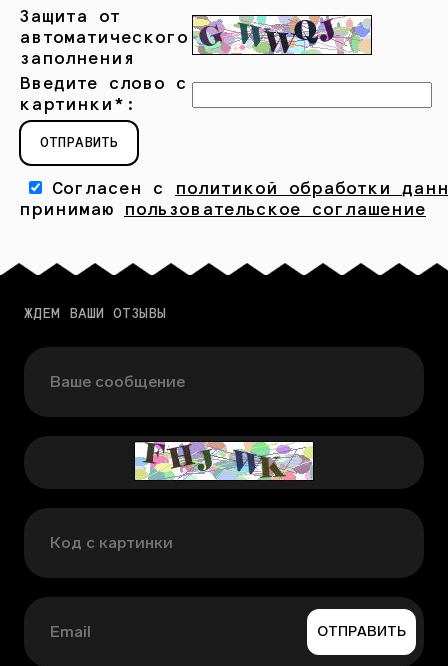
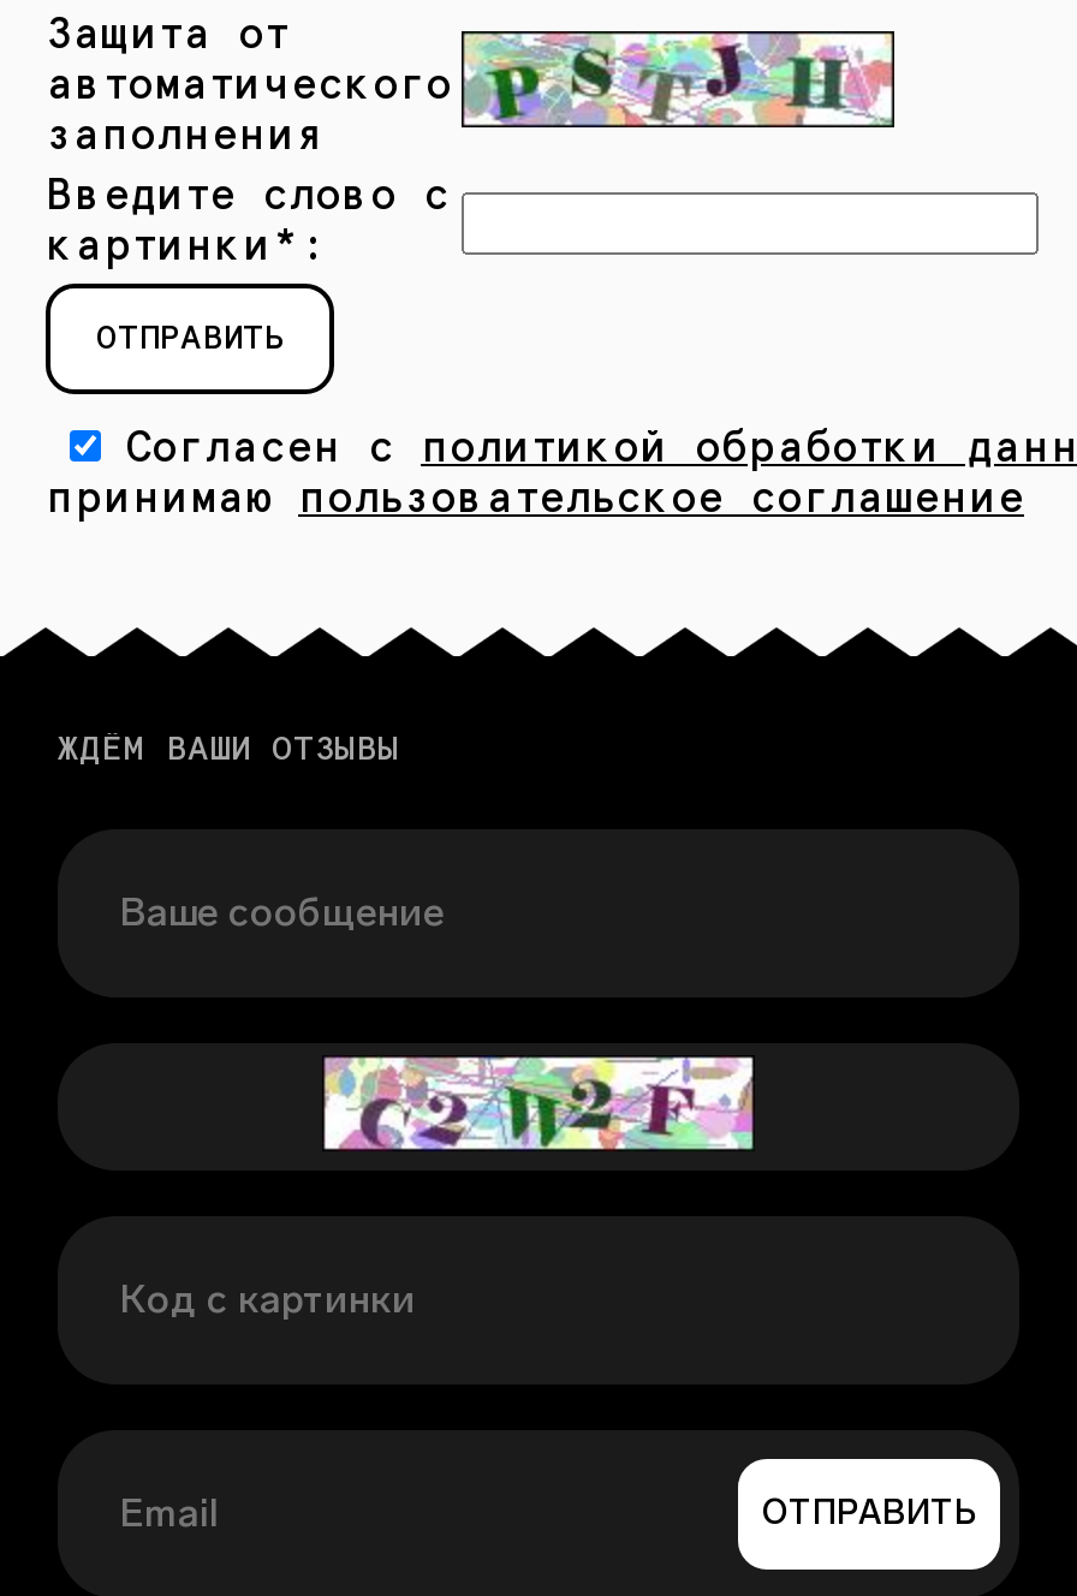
- [image]
+ [image]

- [image]
+ [image]
